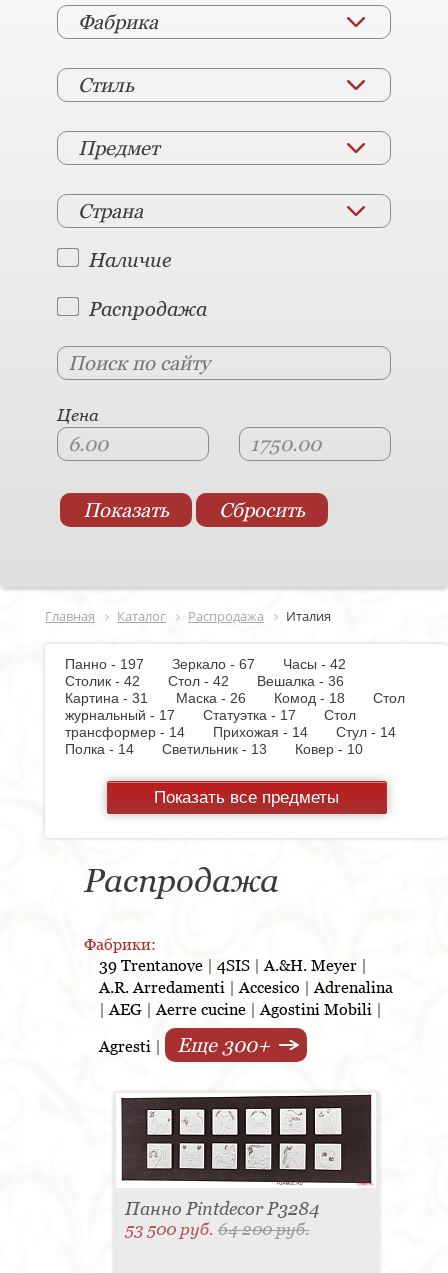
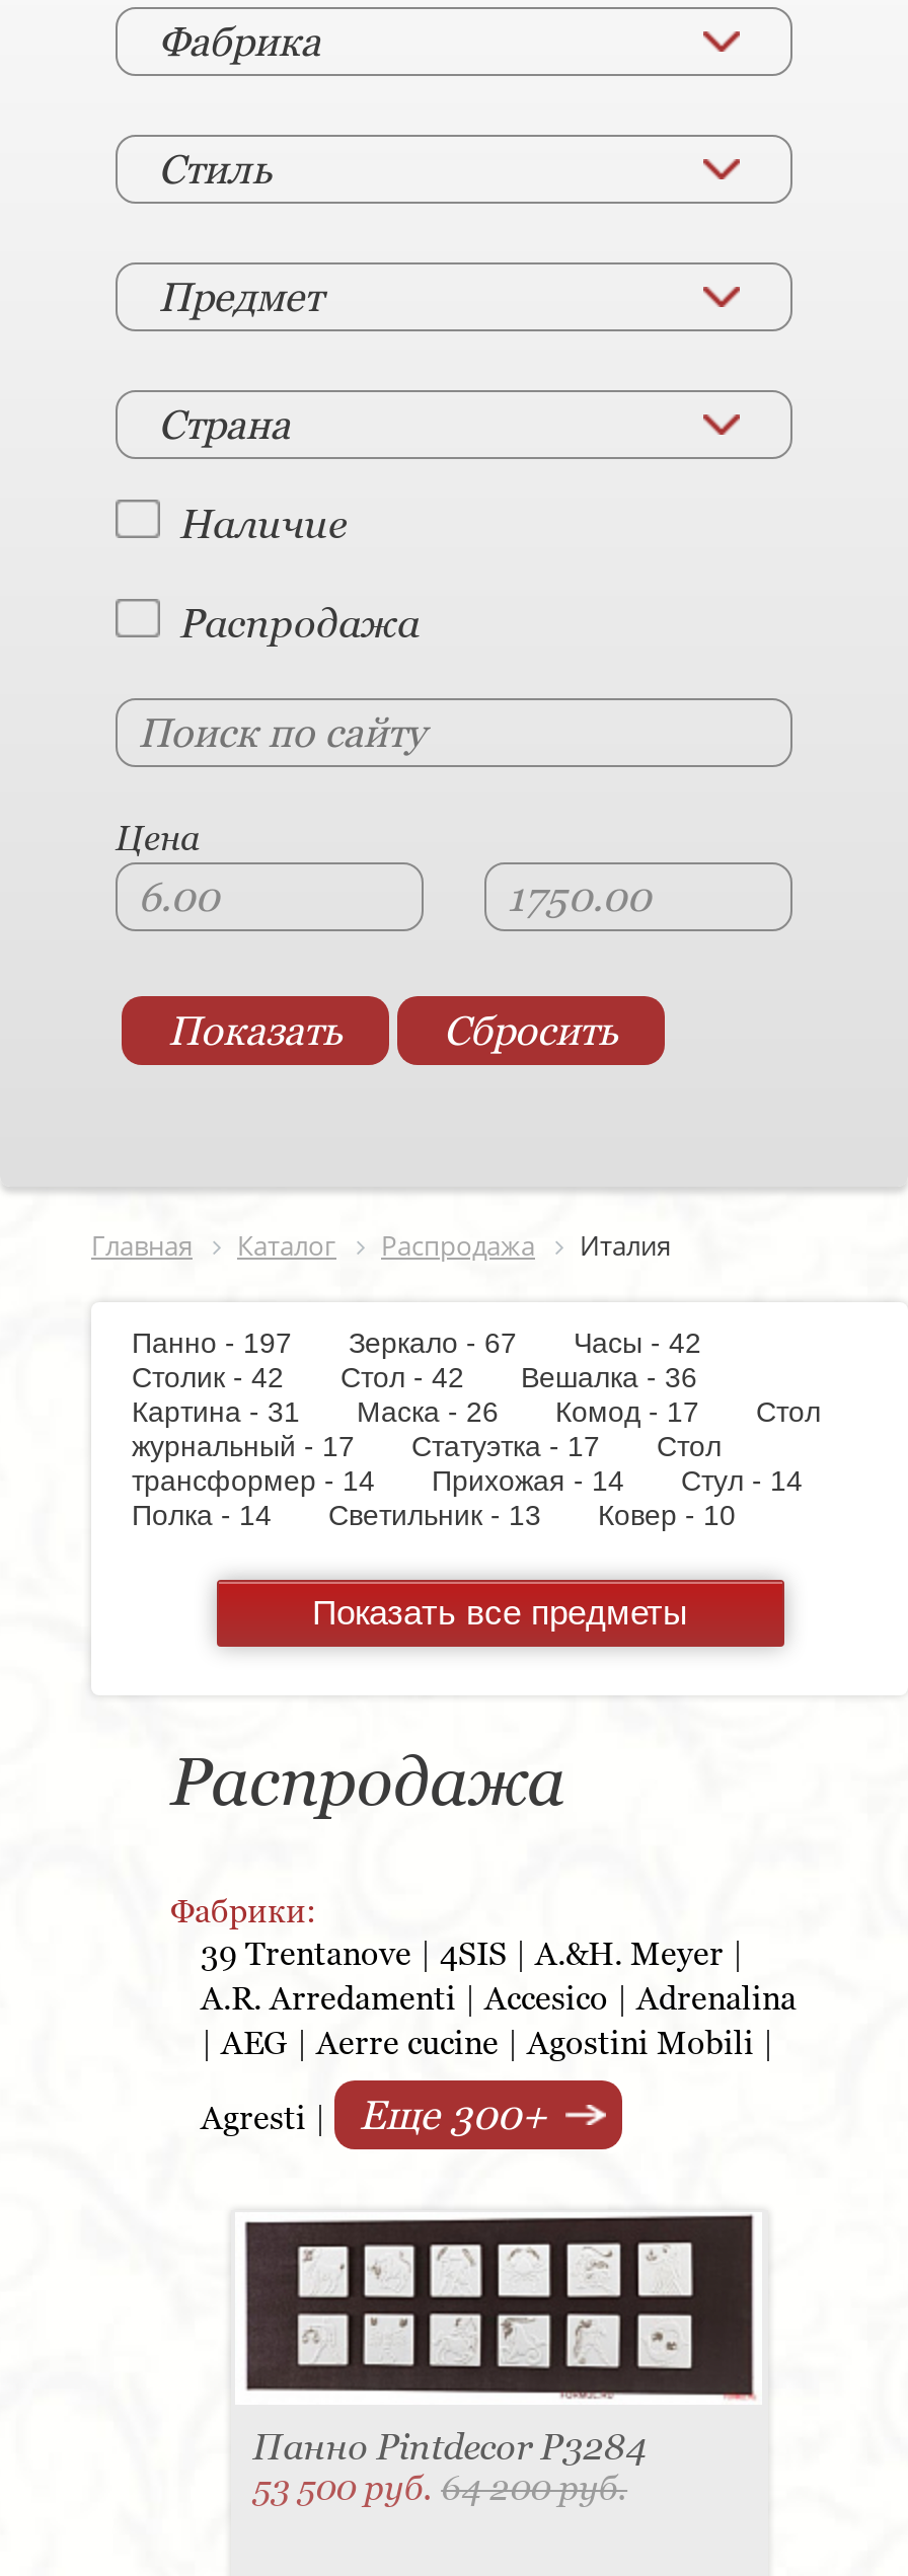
- Картина - 31 Маска - 26 Комод - 18 Стол
+ Картина - 31 Маска - 26 Комод - 17 Стол
